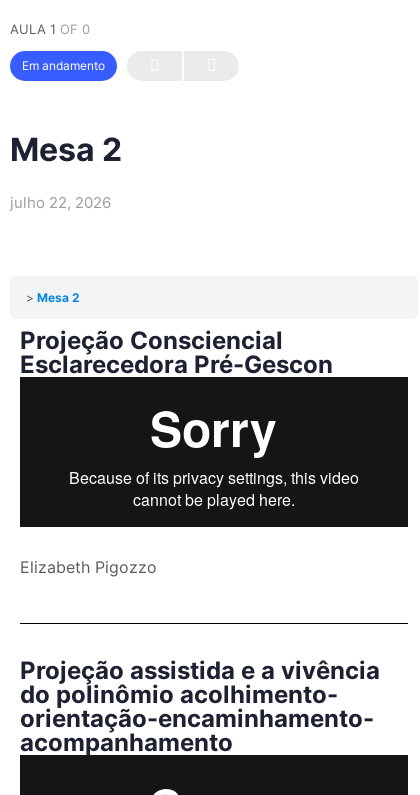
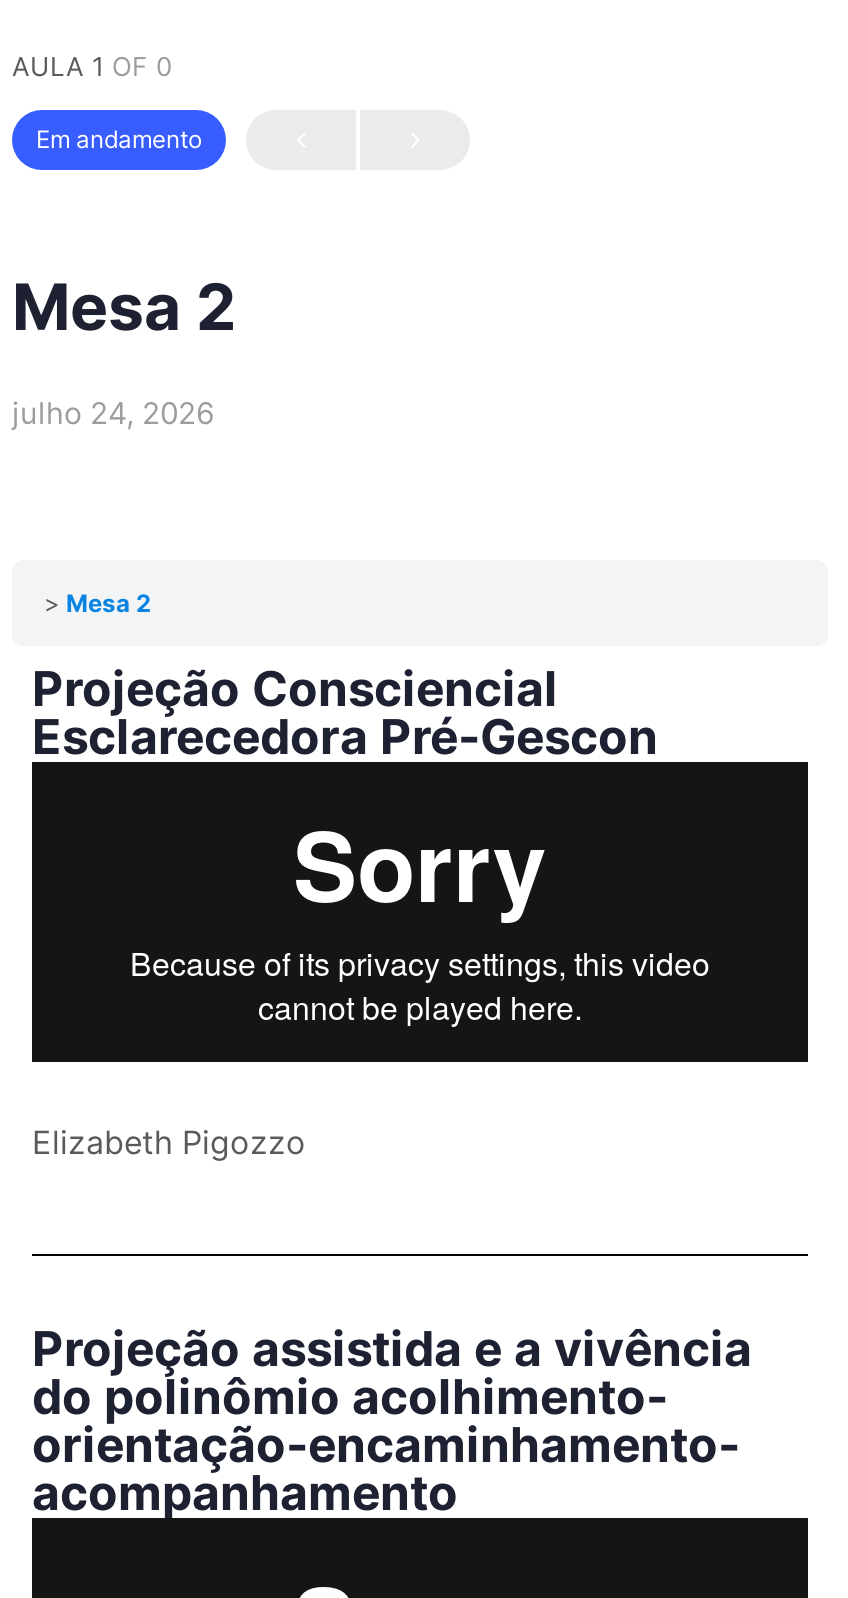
- julho 22, 2026
+ julho 24, 2026
